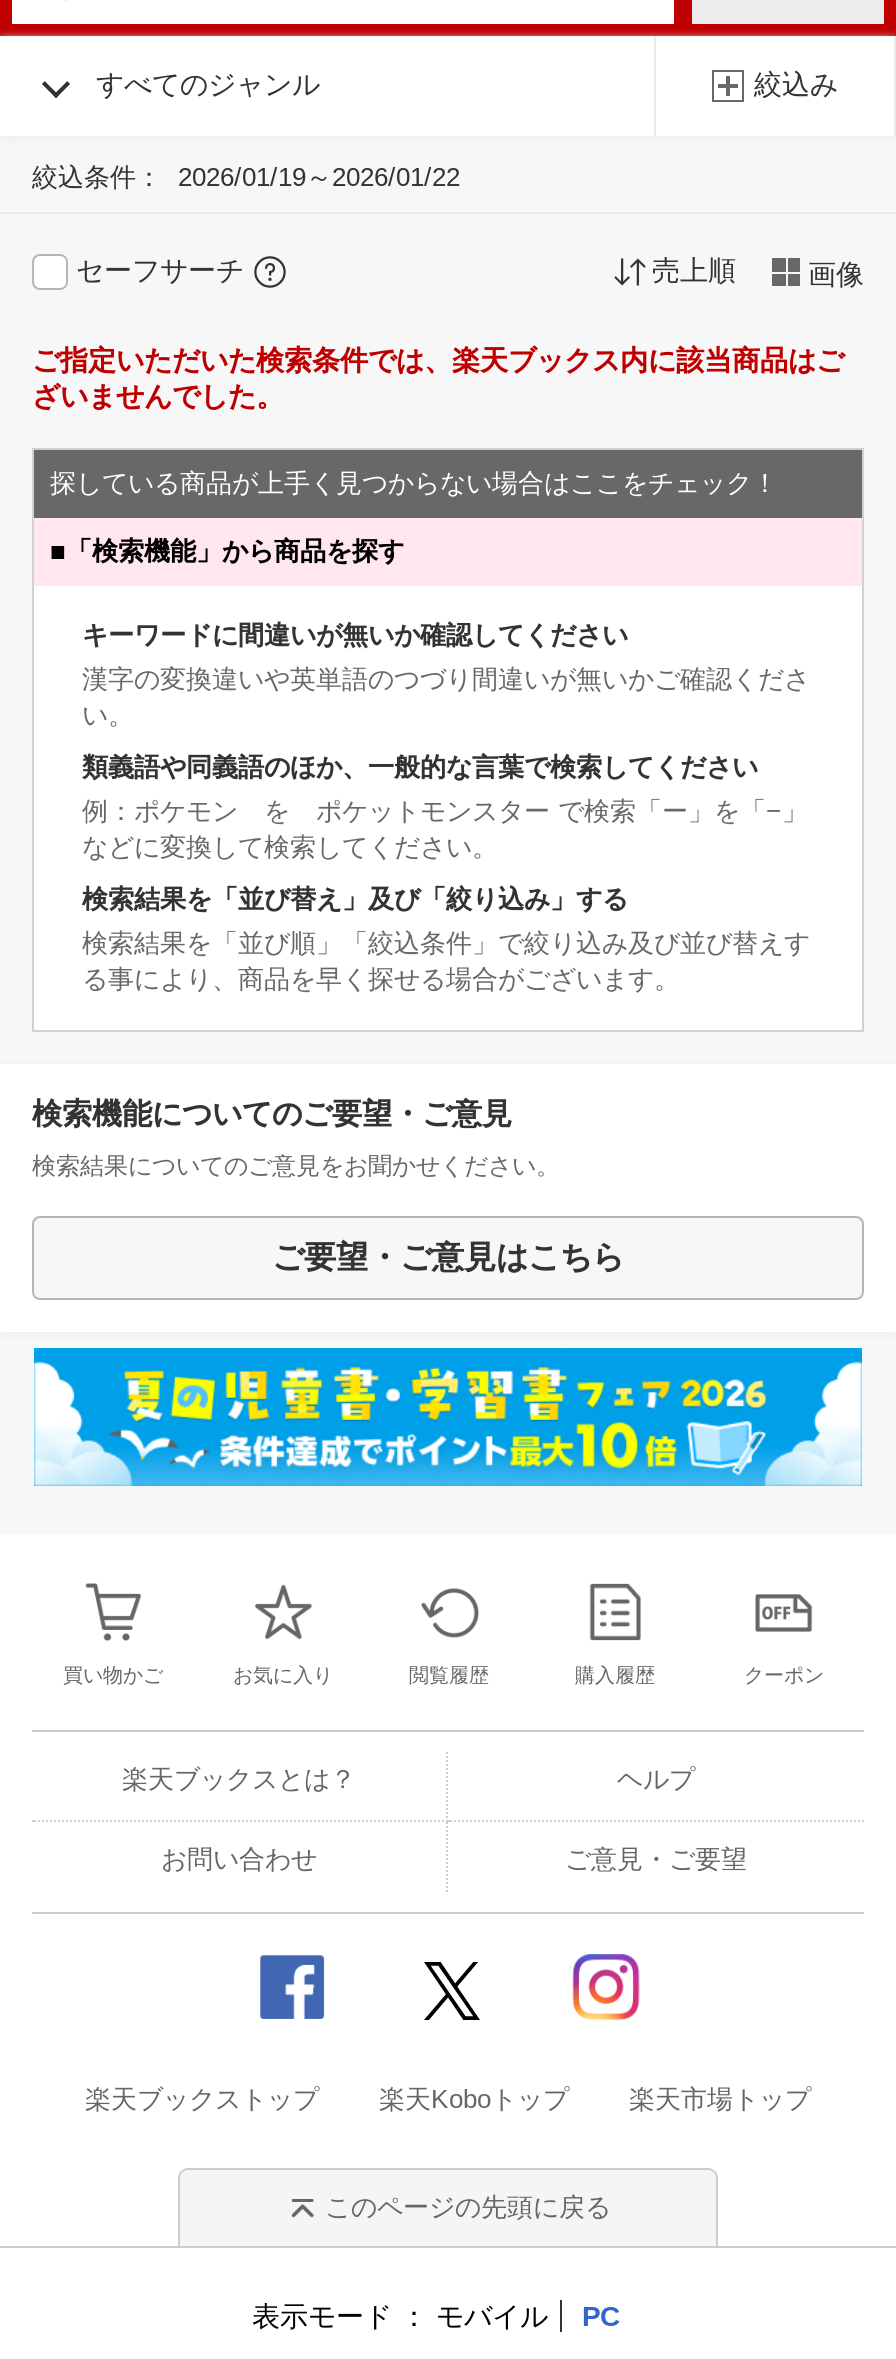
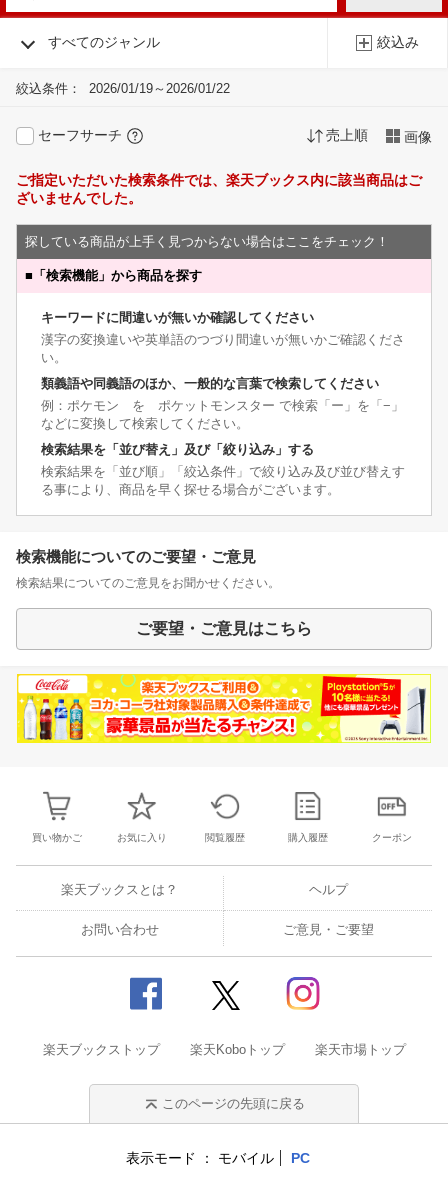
- [image]
+ [image]
